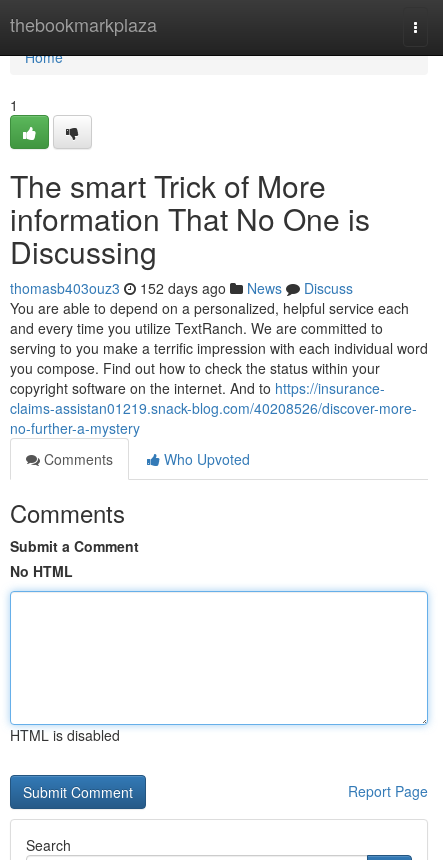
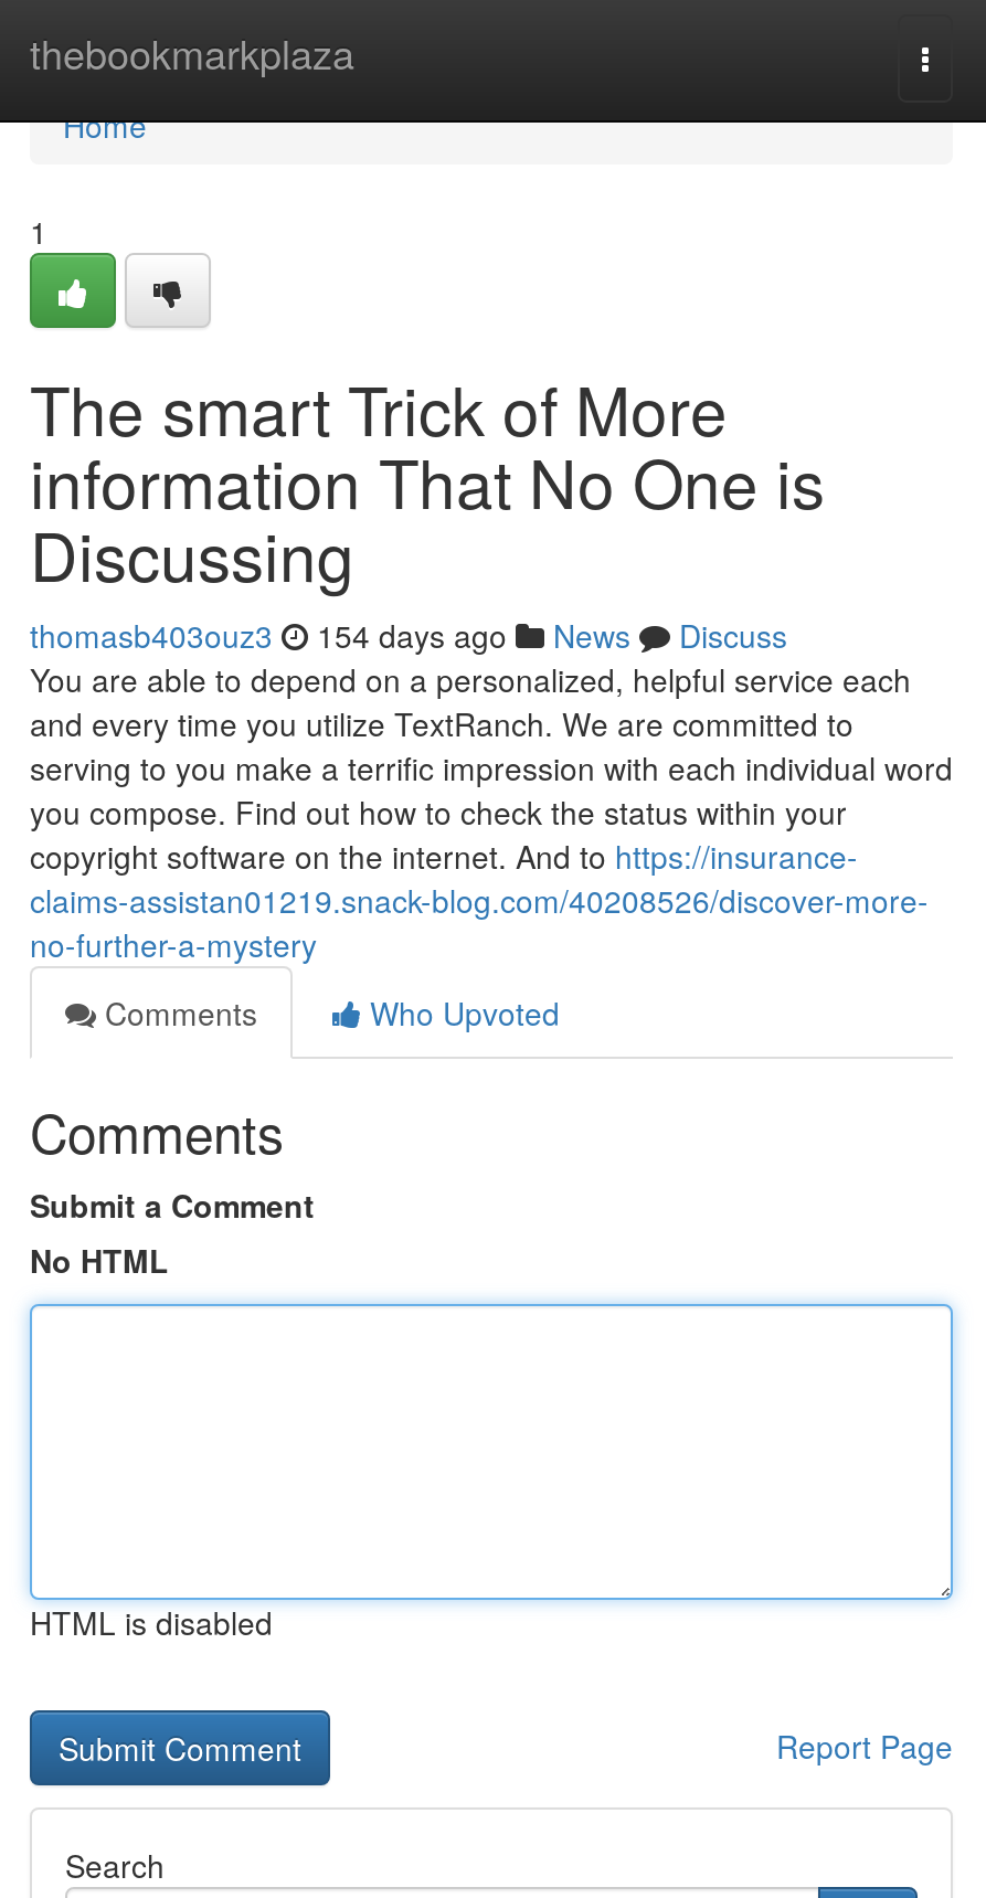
- thomasb403ouz3 152 days ago News Discuss
+ thomasb403ouz3 154 days ago News Discuss
